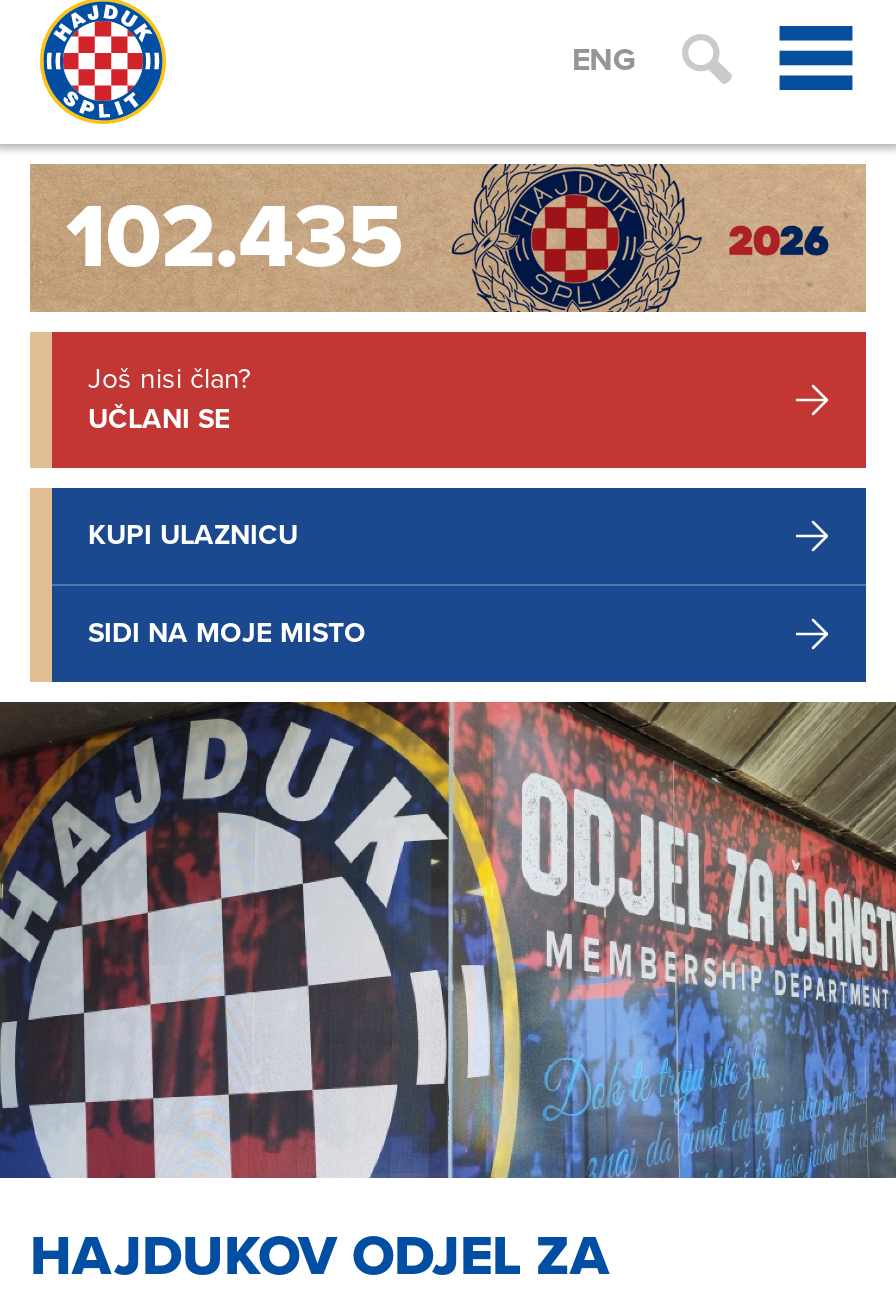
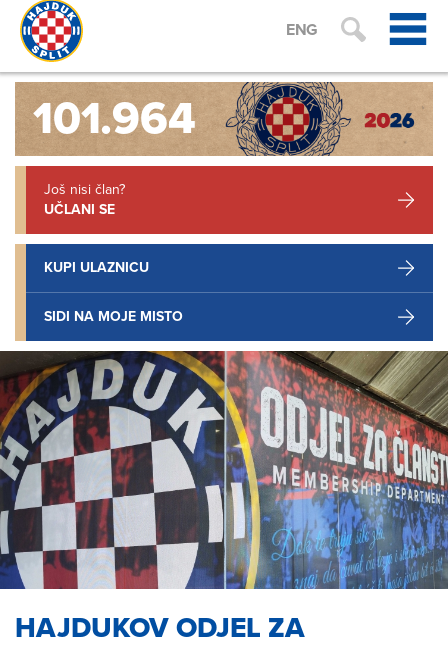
- 102.435
+ 101.964
